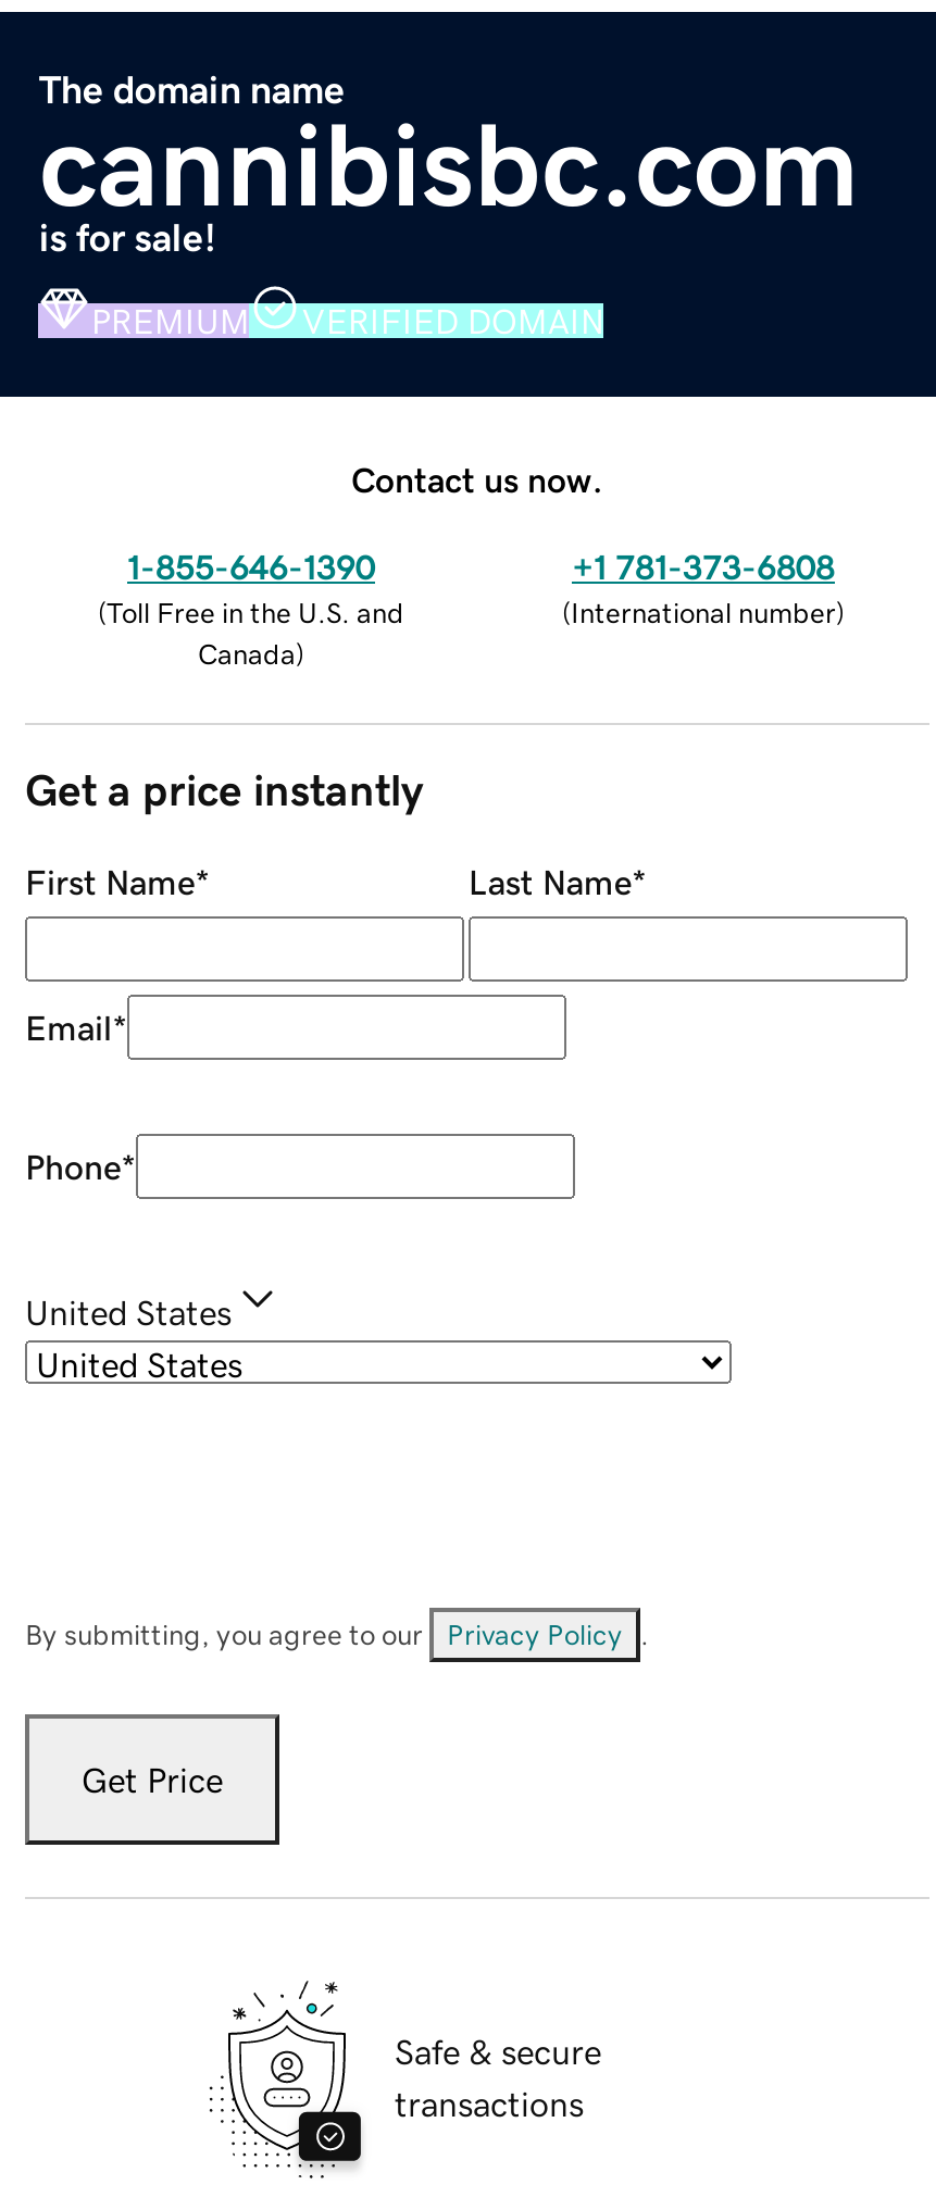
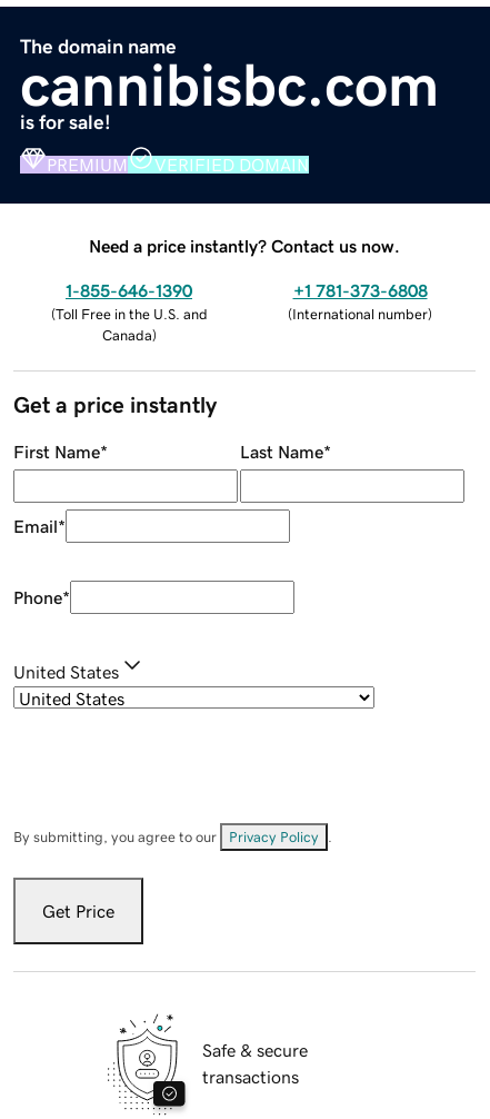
- Contact us now.
+ Need a price instantly? Contact us now.
